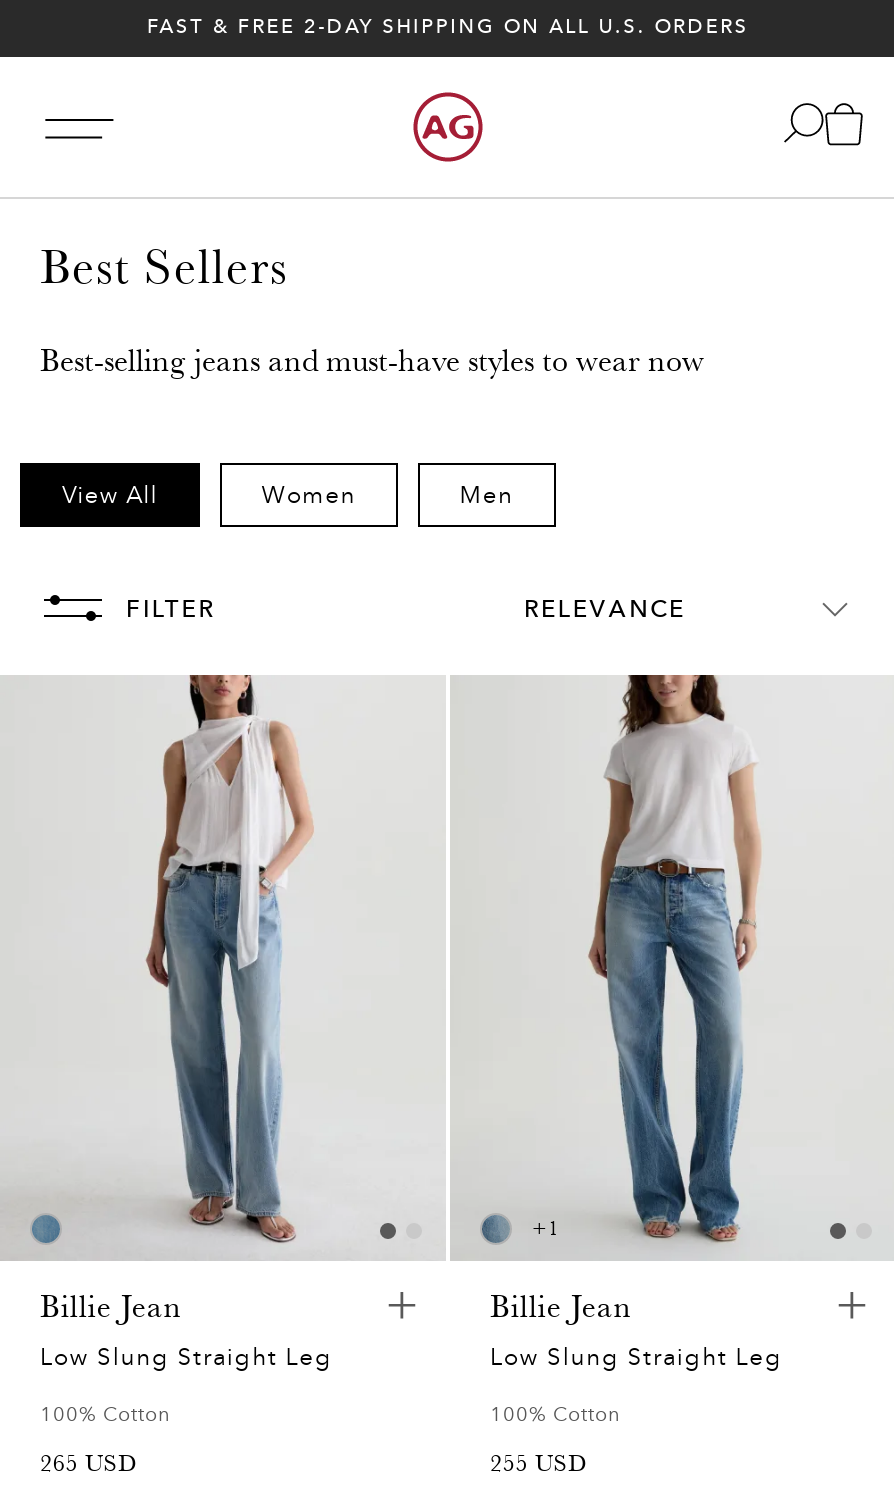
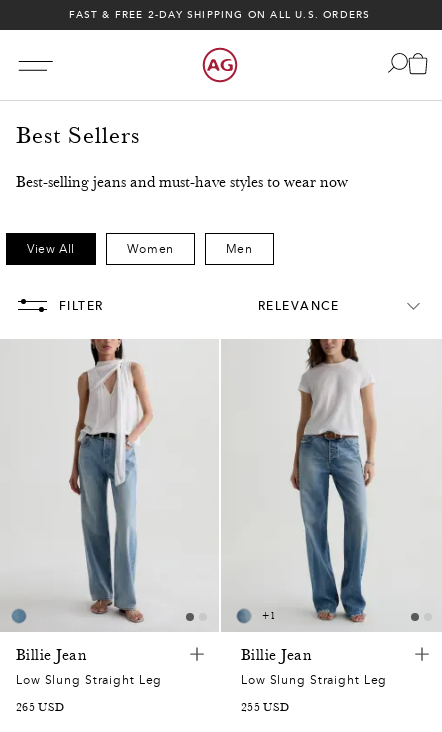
- 100% Cotton

- 100% Cotton
